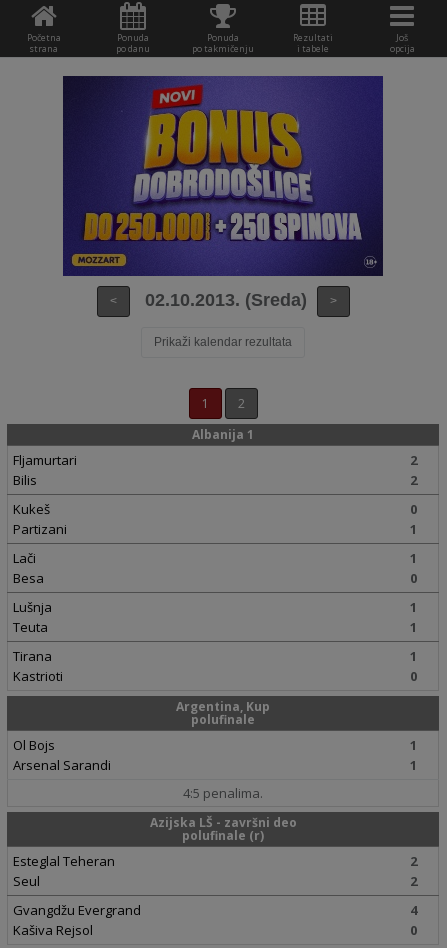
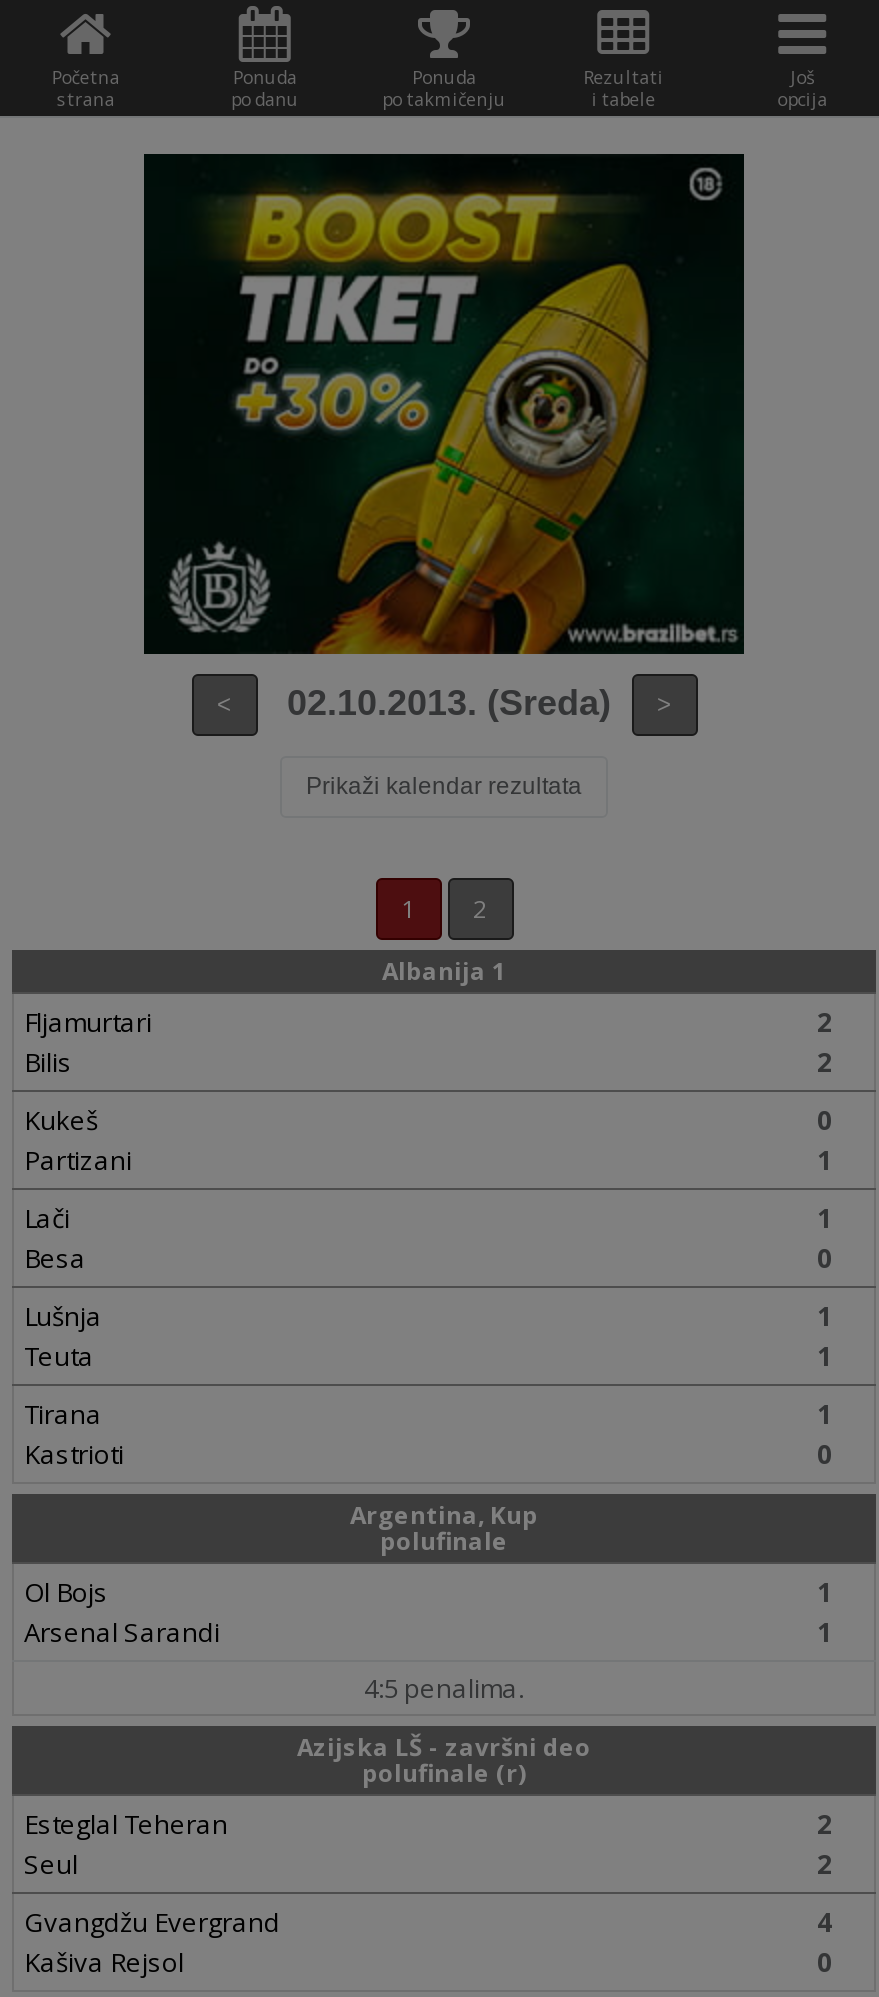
- [image]
+ [image]
